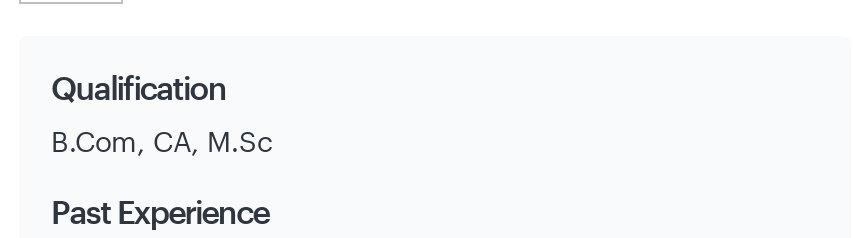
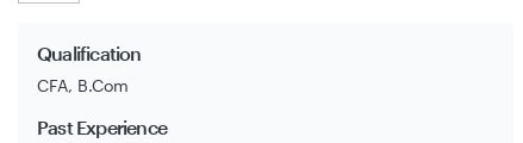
- B.Com, CA, M.Sc
+ CFA, B.Com
